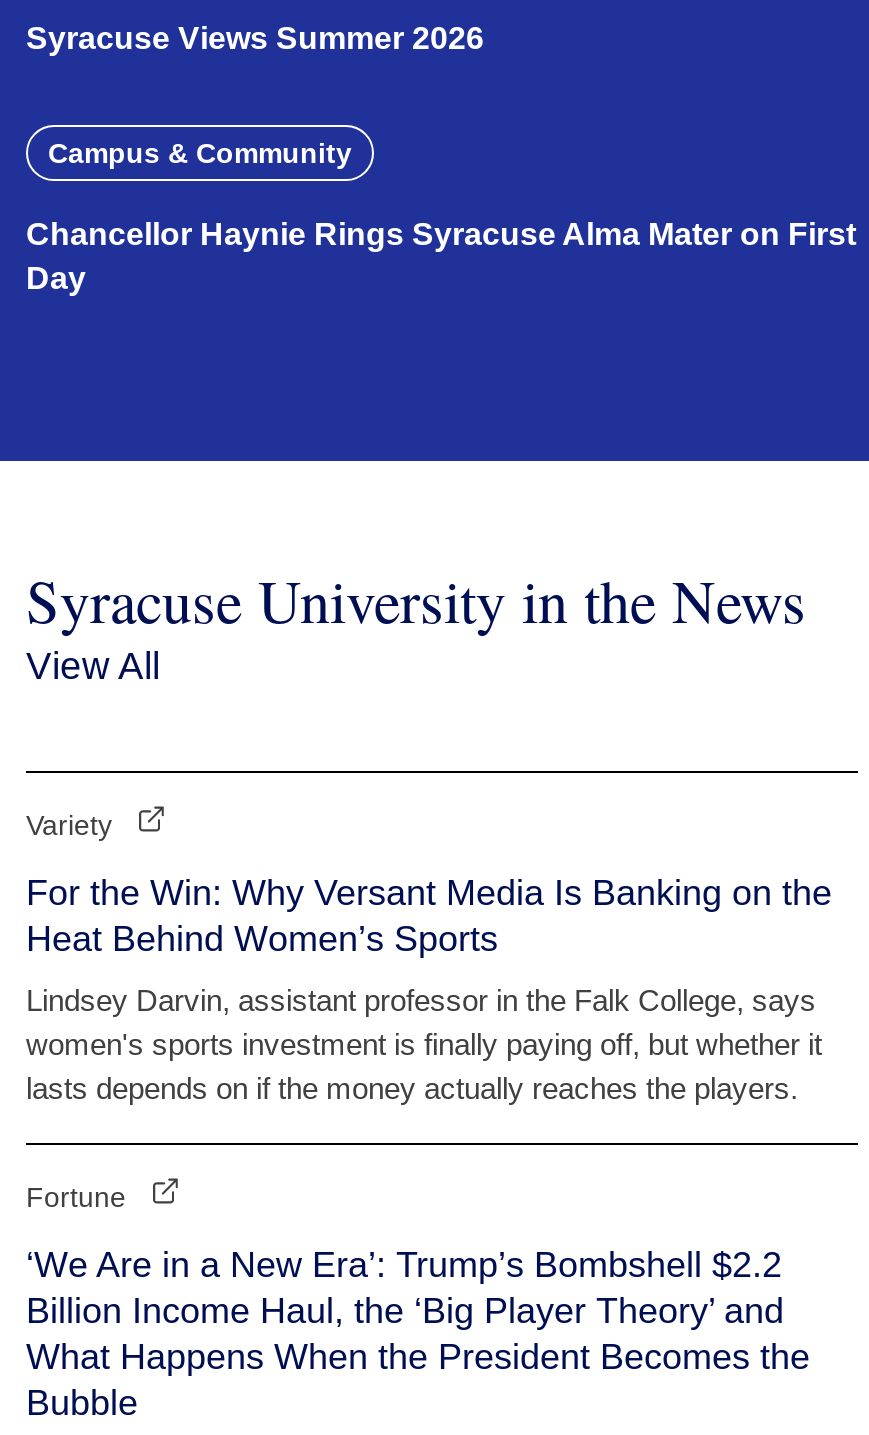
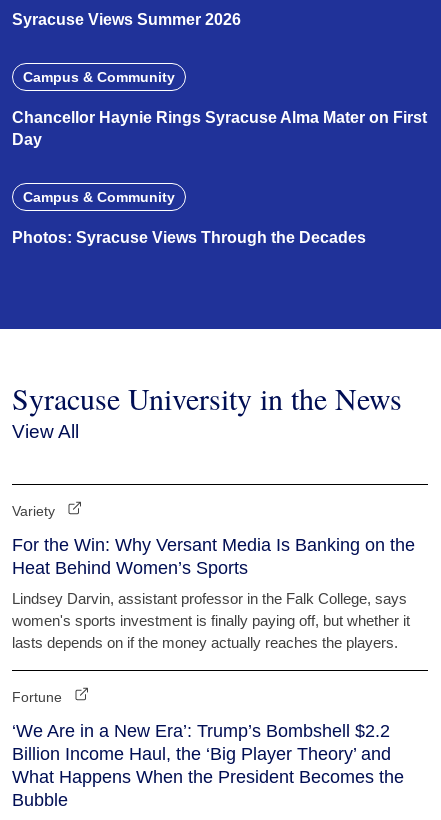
+ Campus & Community
+ Photos: Syracuse Views Through the Decades
